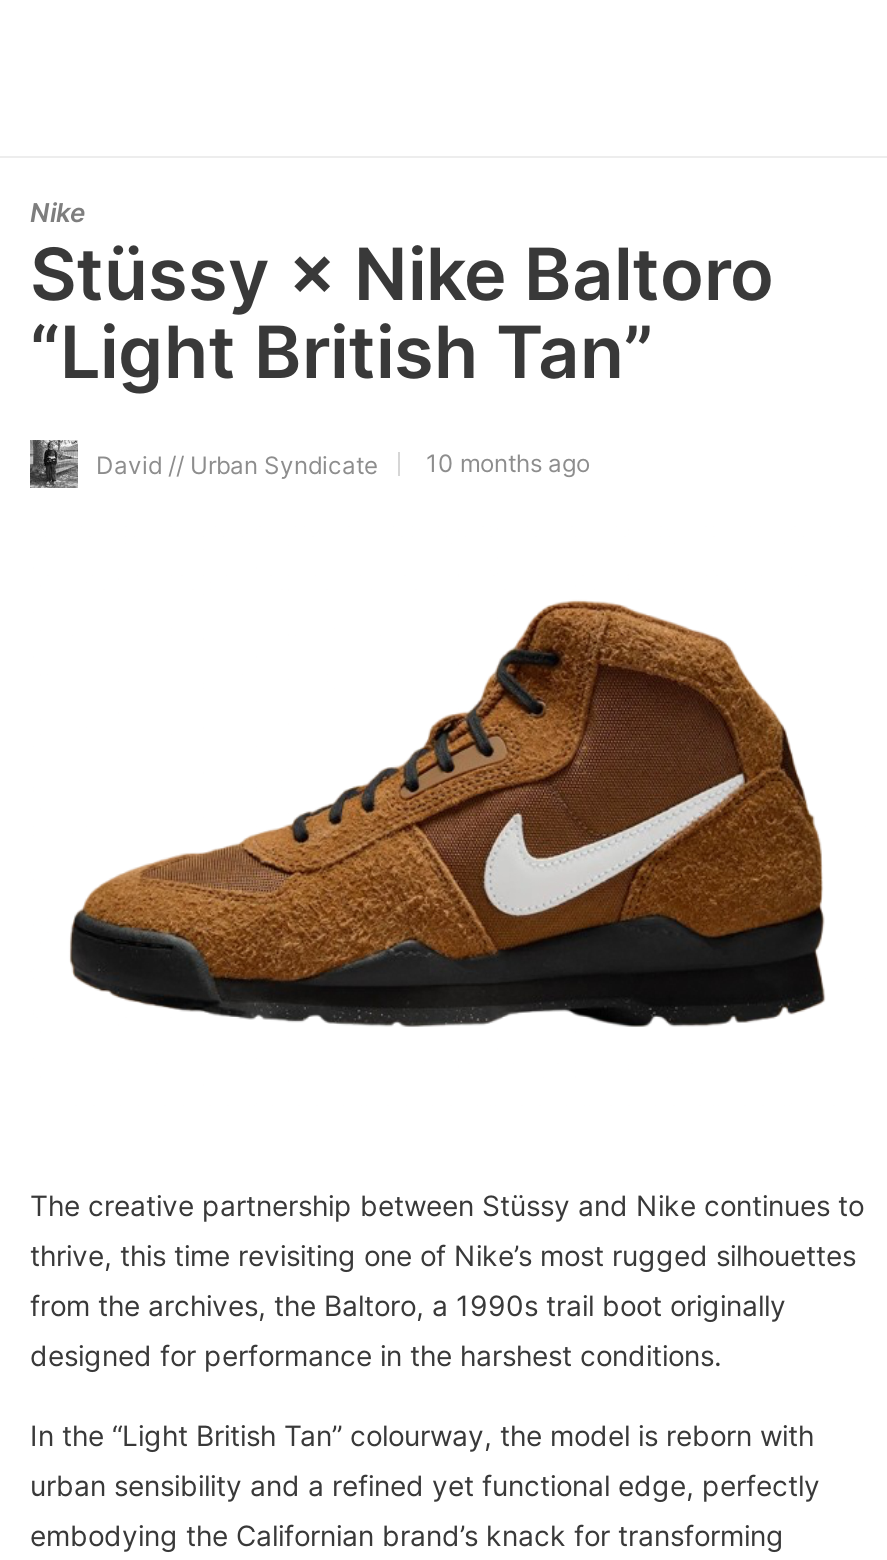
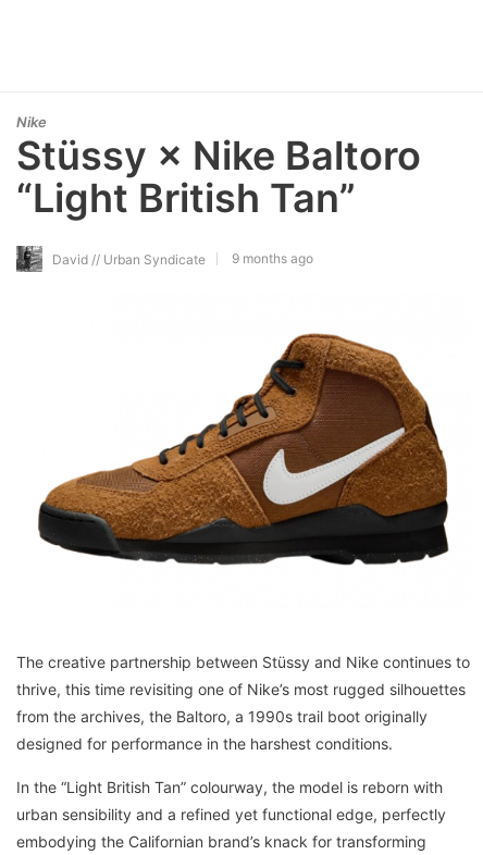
- David // Urban Syndicate 10 months ago
+ David // Urban Syndicate 9 months ago
